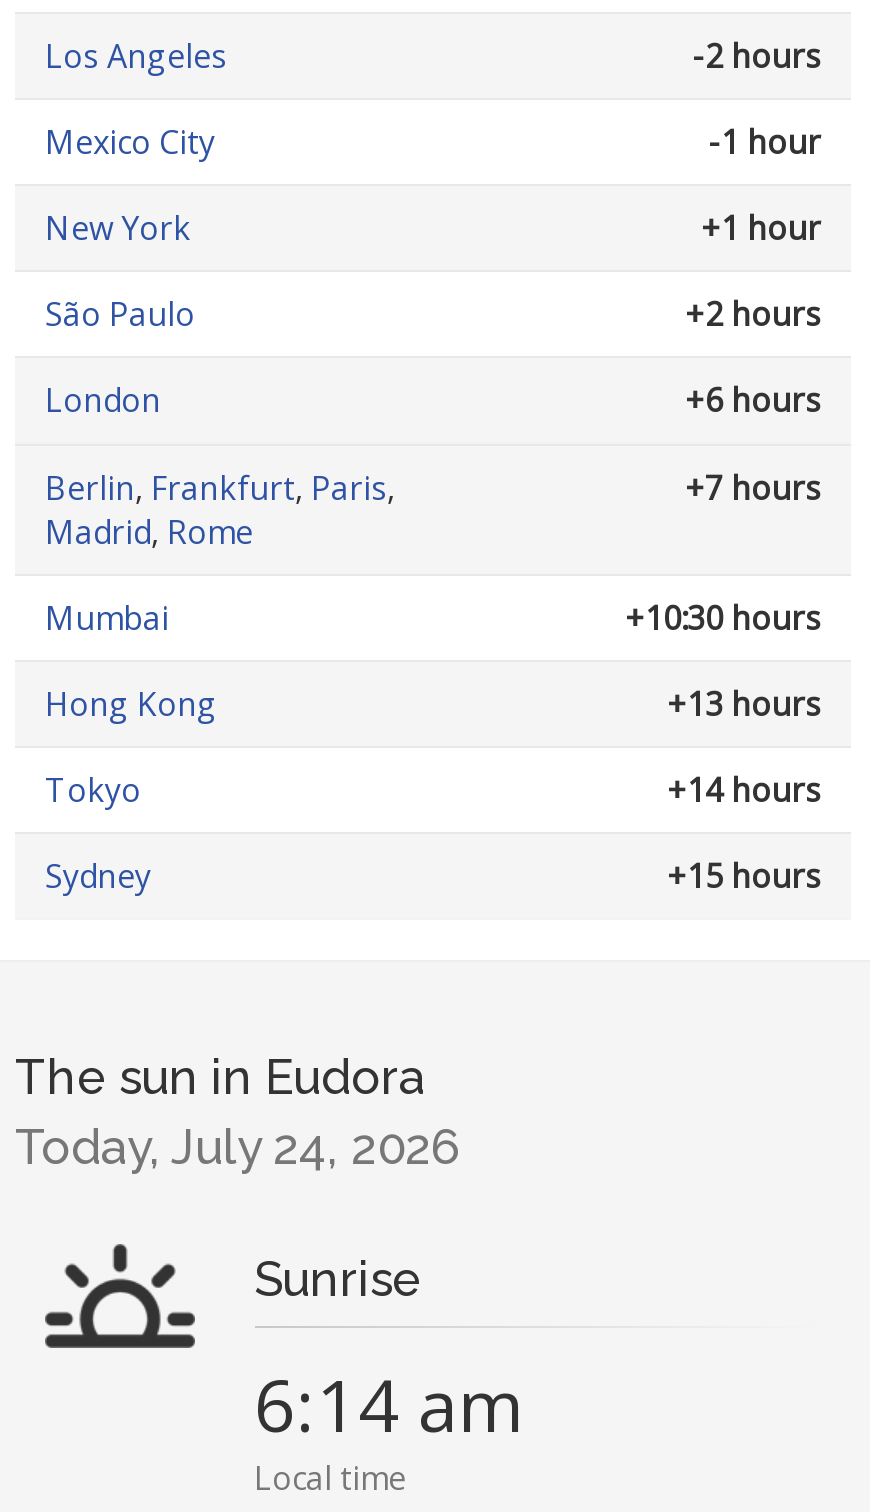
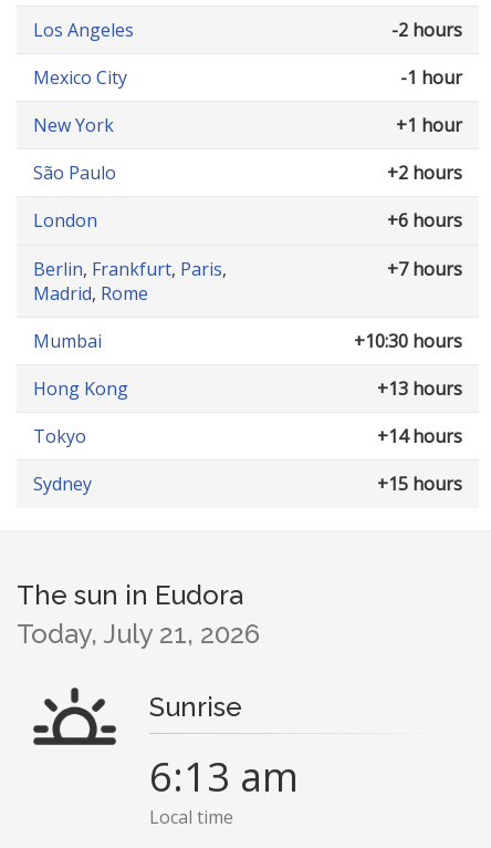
- Today, July 24, 2026
+ Today, July 21, 2026

- 6:14 am
+ 6:13 am
